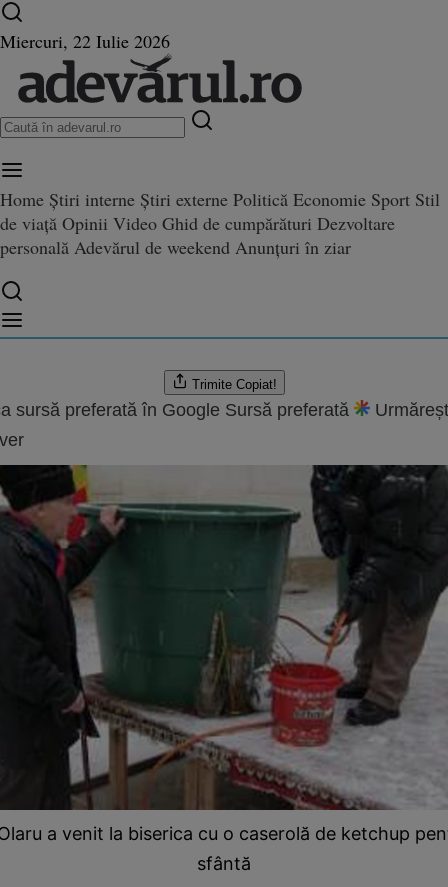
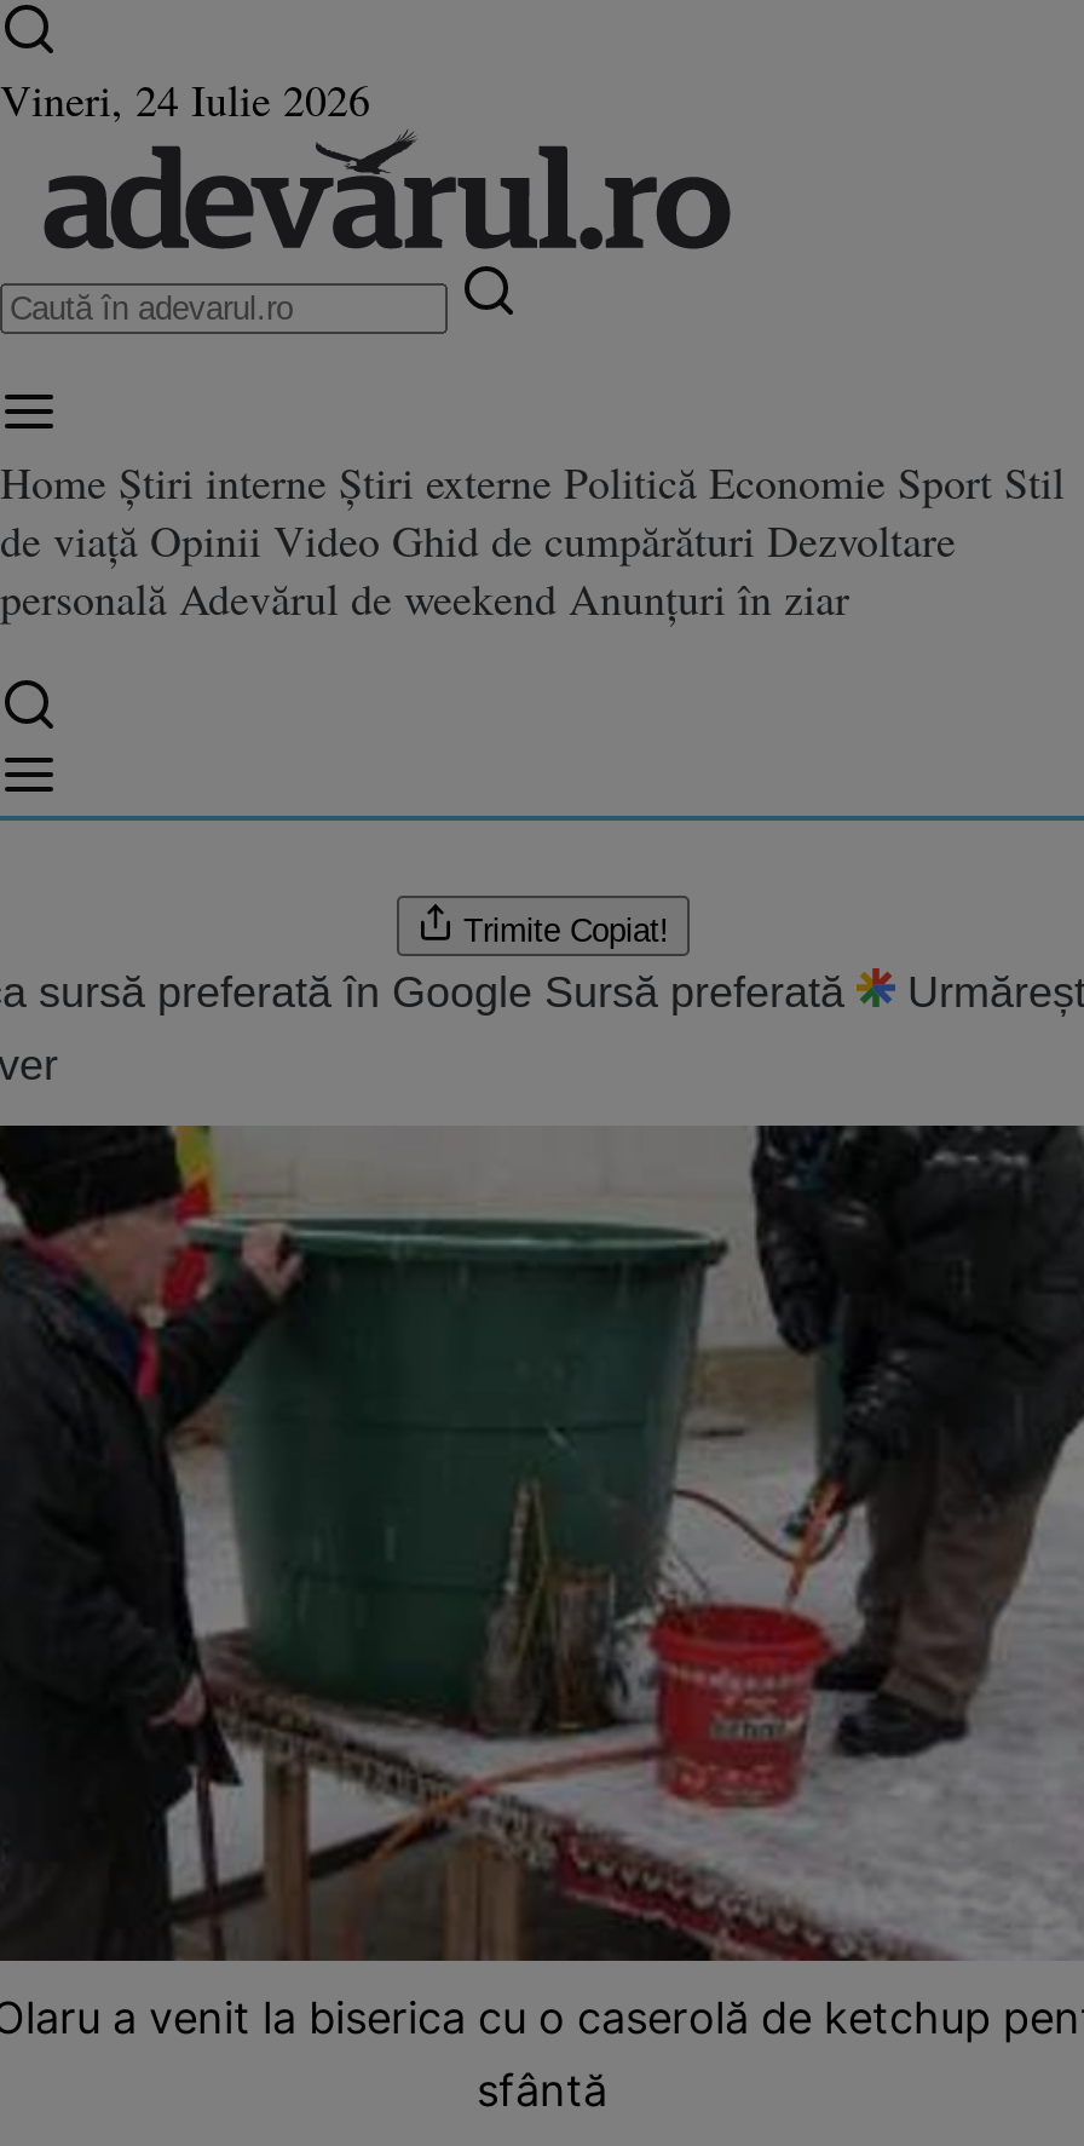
- Miercuri, 22 Iulie 2026
+ Vineri, 24 Iulie 2026
